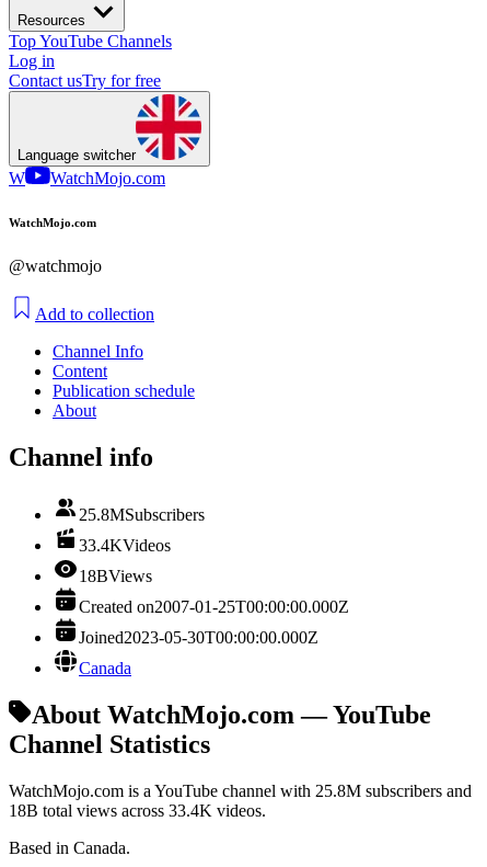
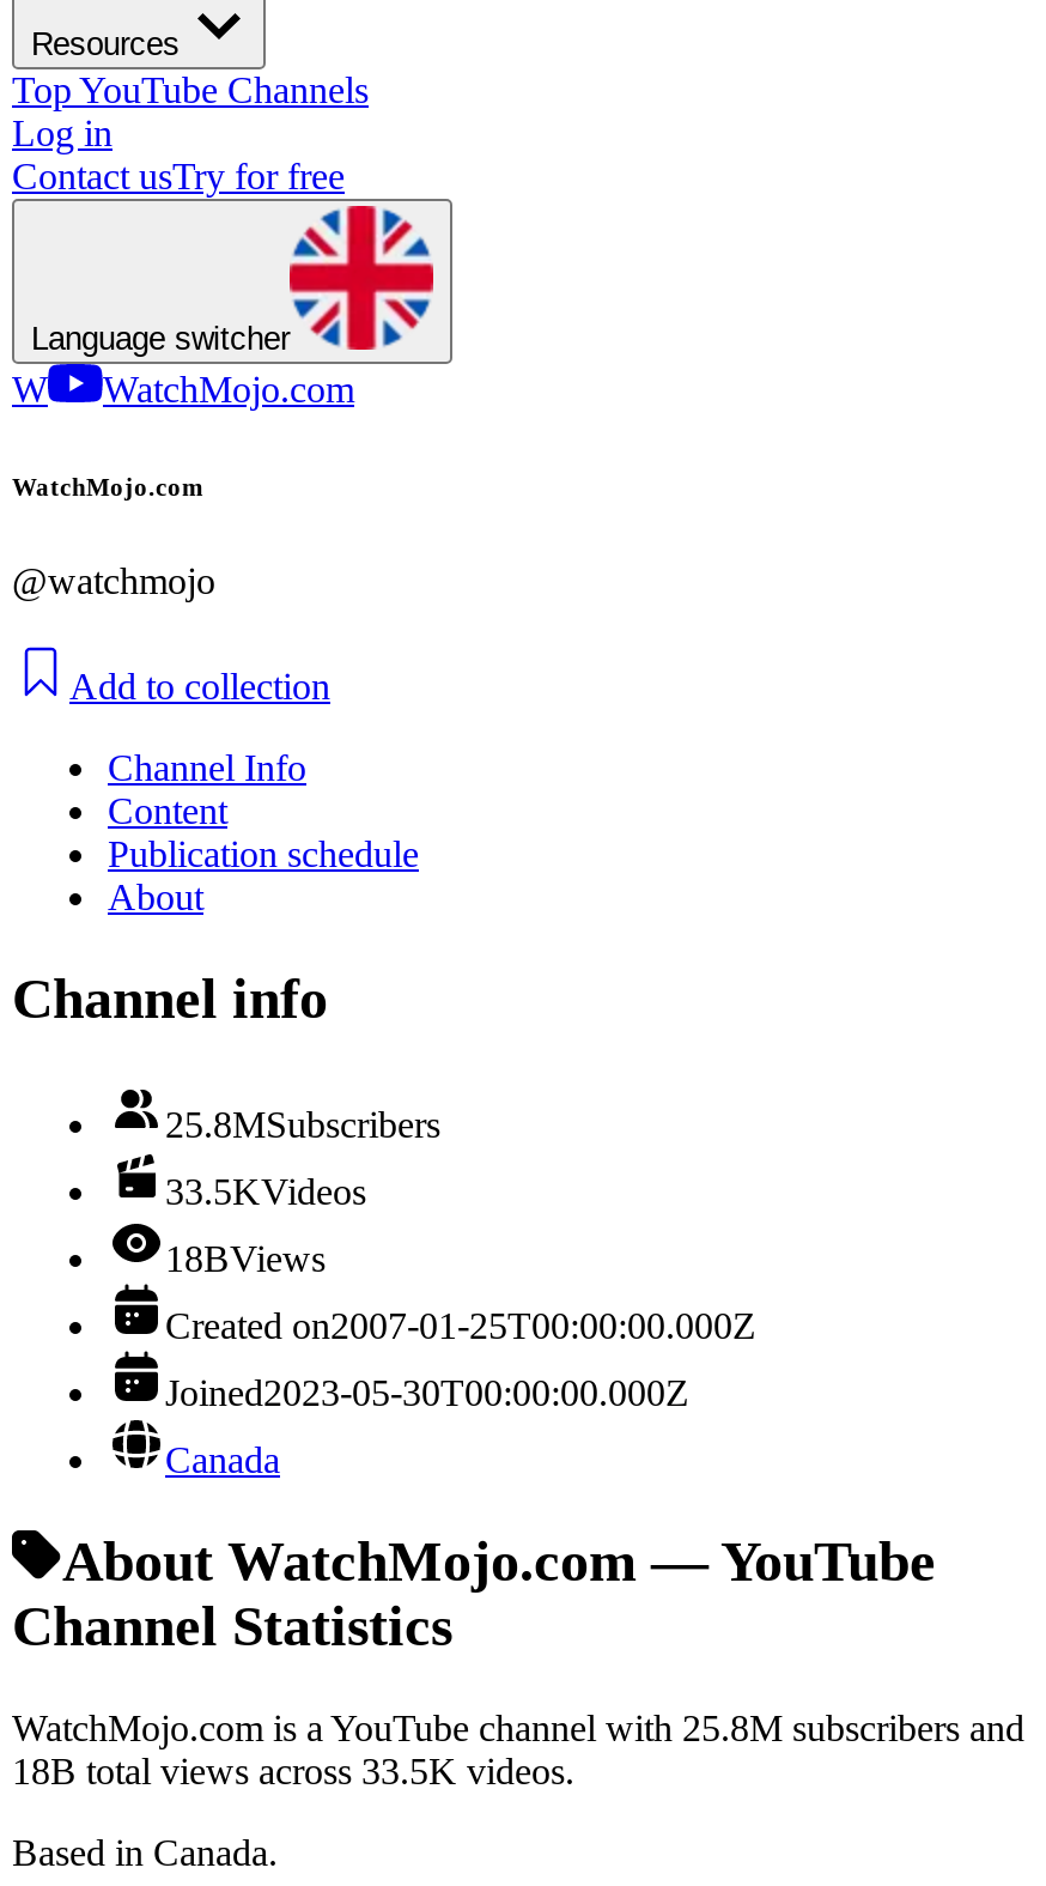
- 33.4KVideos
+ 33.5KVideos

- 18B total views across 33.4K videos.
+ 18B total views across 33.5K videos.
